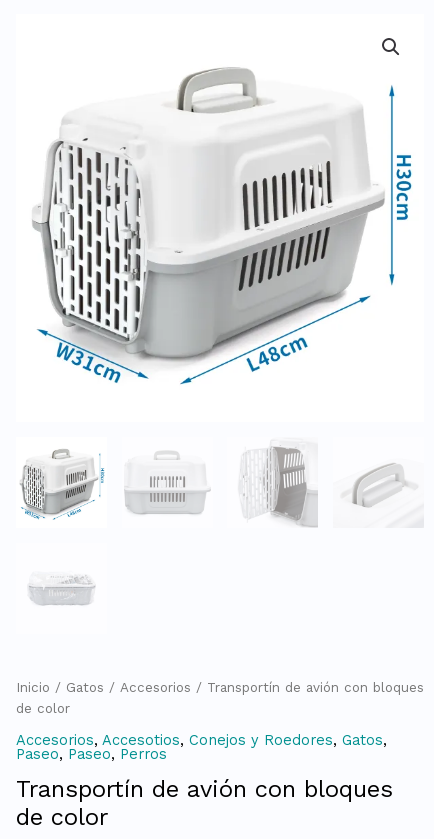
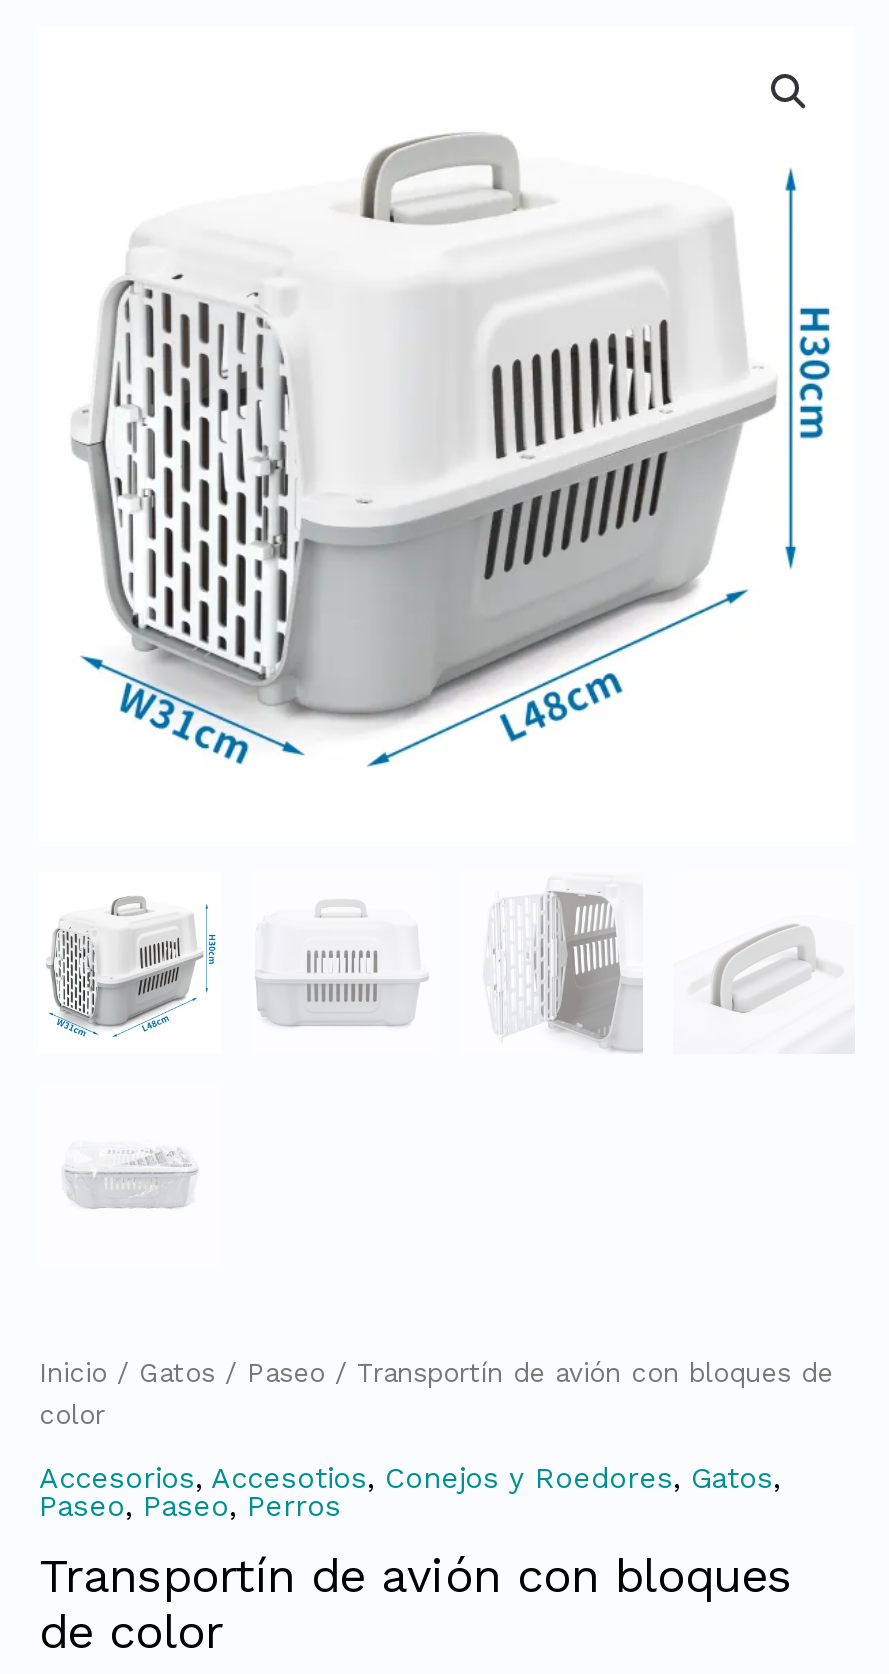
- Inicio / Gatos / Accesorios / Transportín de avión con bloques
- de color
+ Inicio / Gatos / Paseo / Transportín de avión con bloques de
+ color
